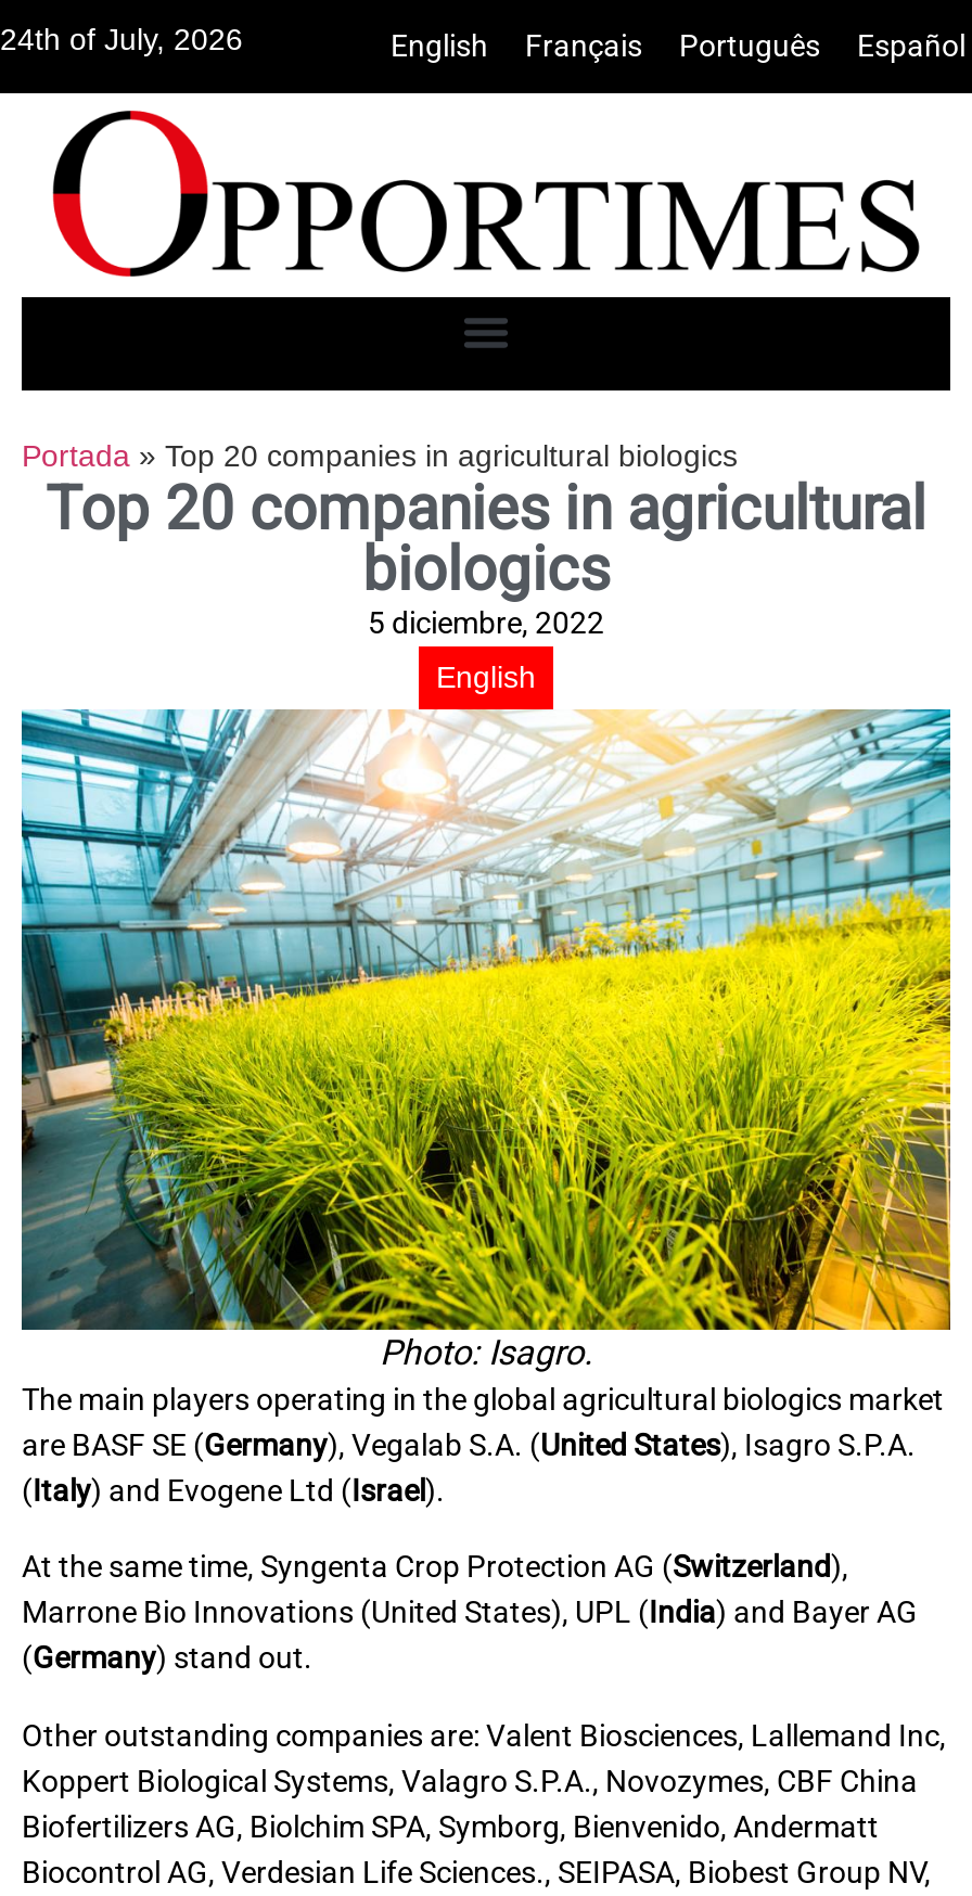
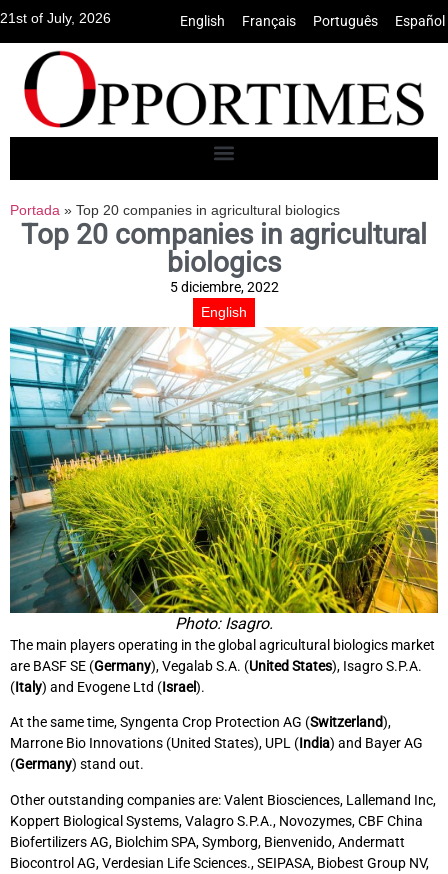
- 24th of July, 2026
+ 21st of July, 2026
